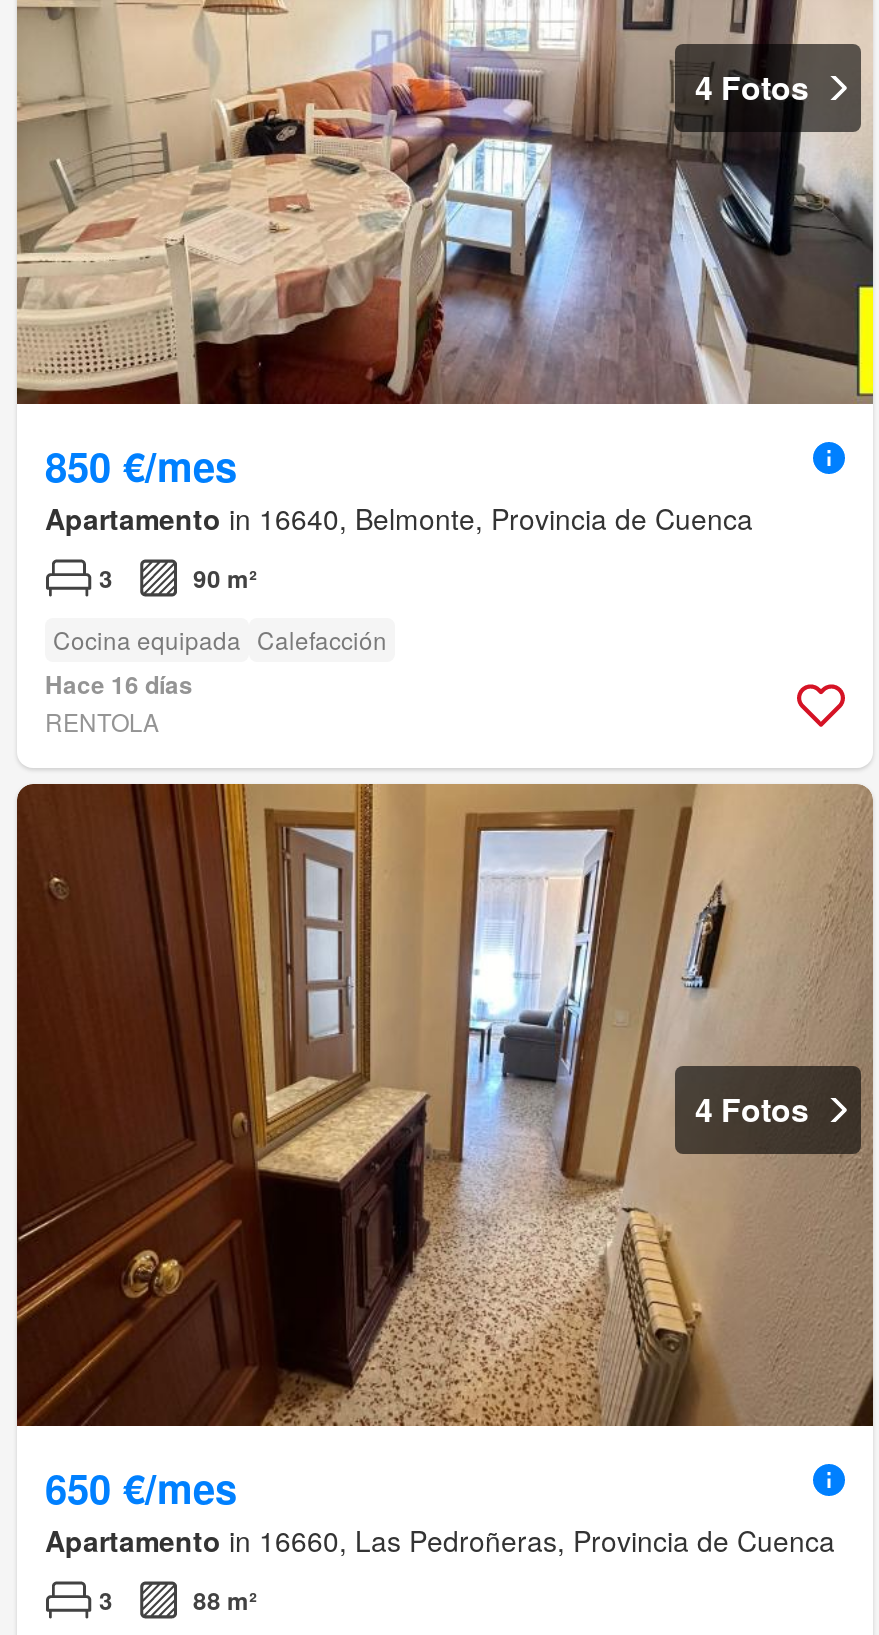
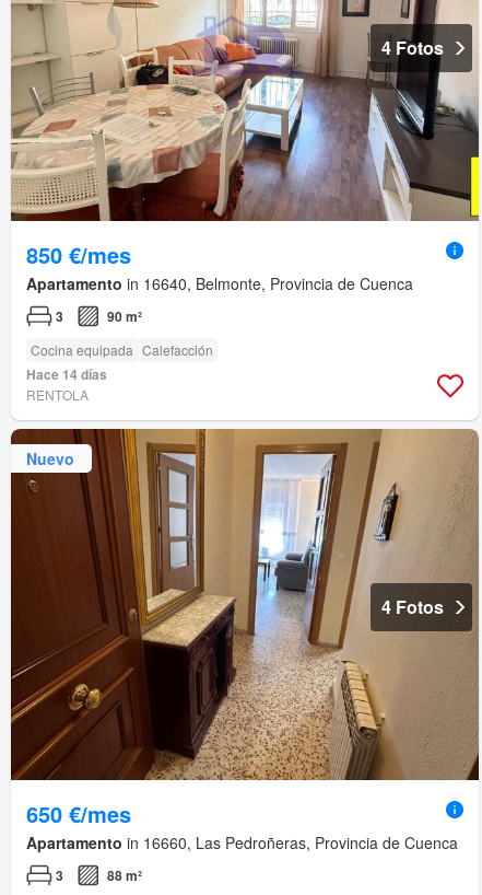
- Hace 16 días
+ Hace 14 días

+ Nuevo
